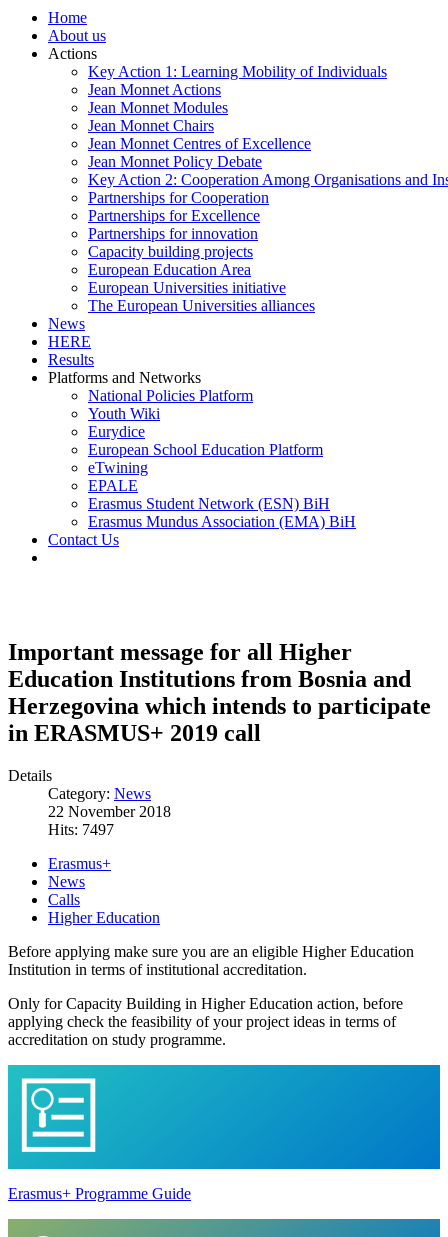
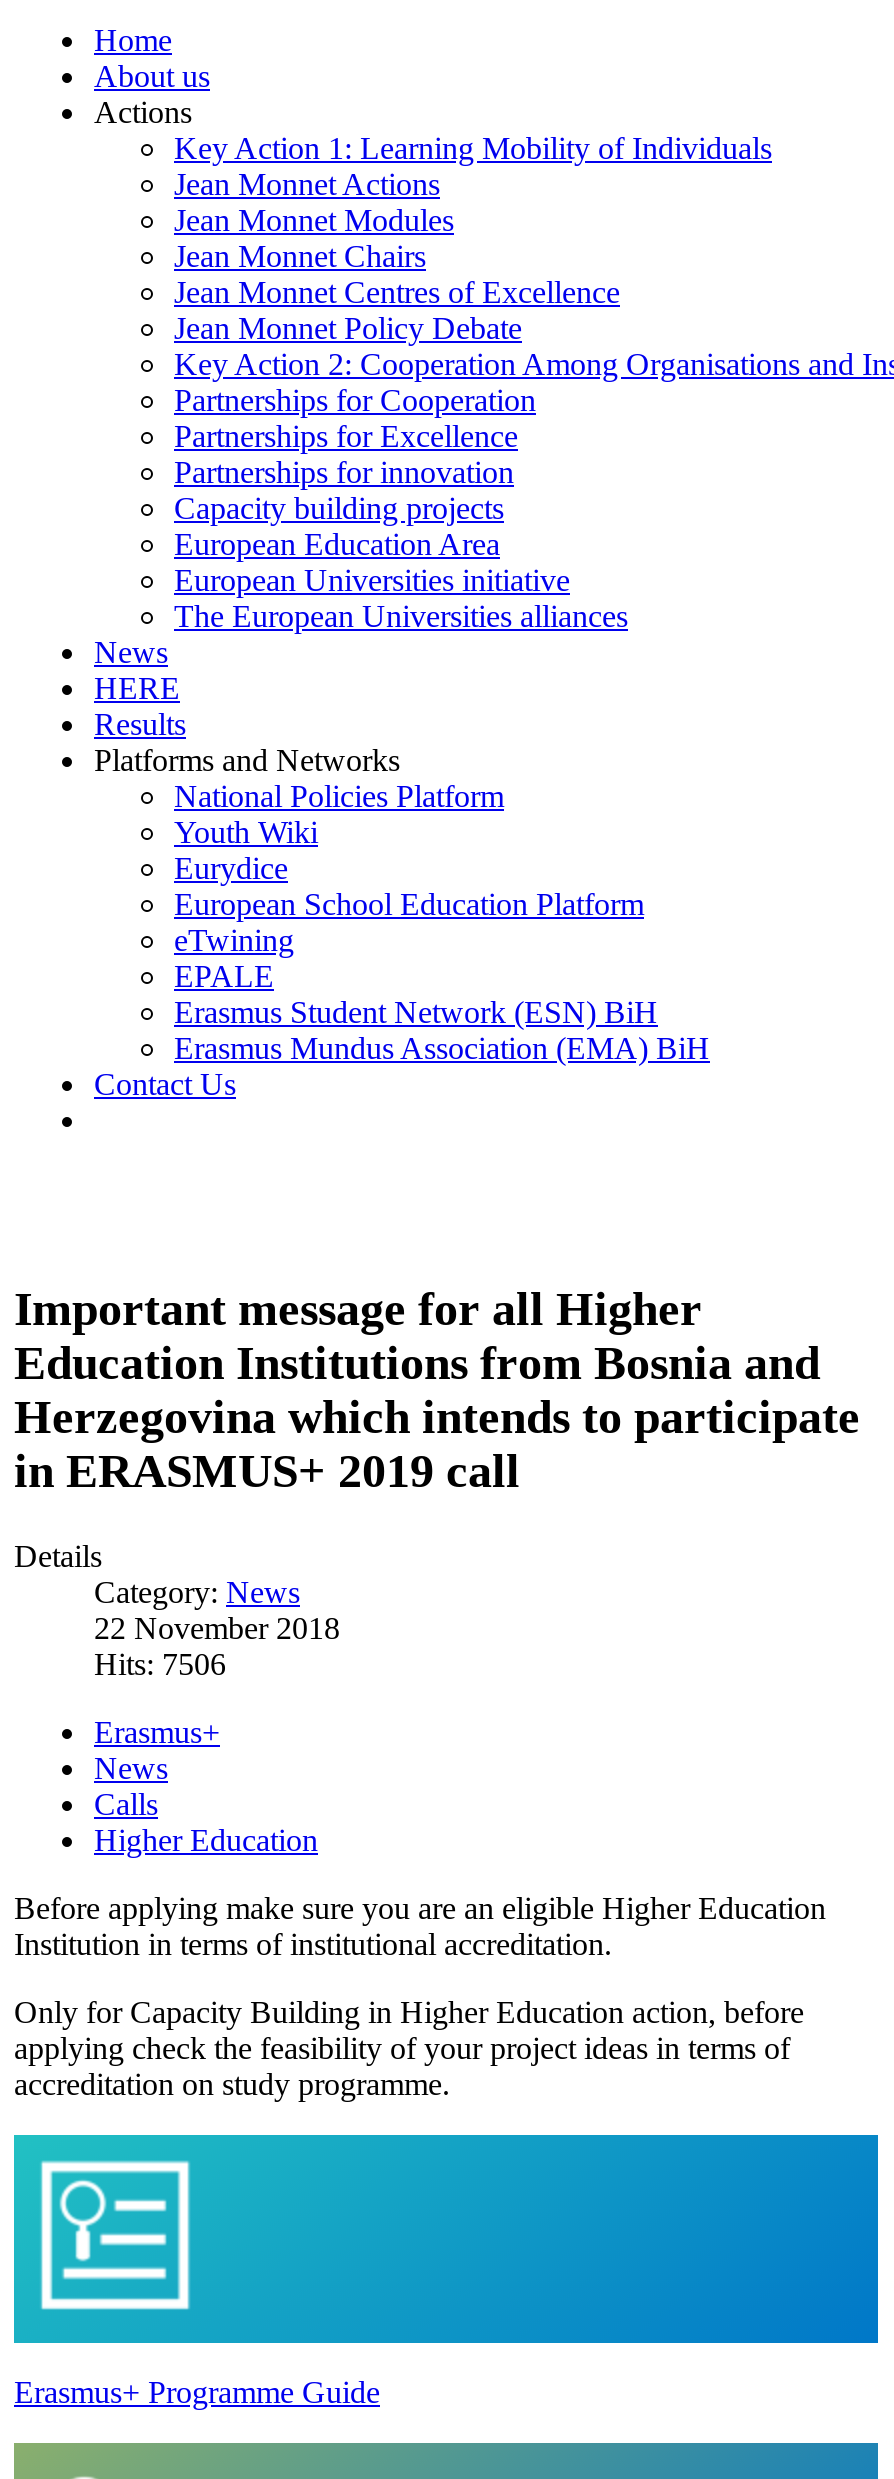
- Hits: 7497
+ Hits: 7506
